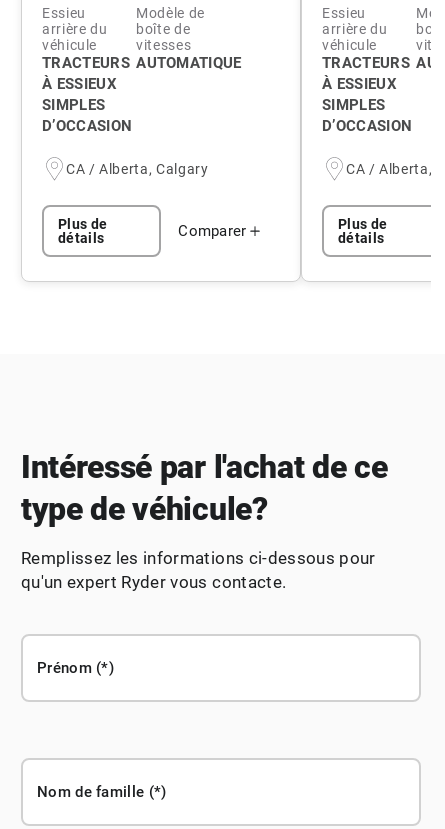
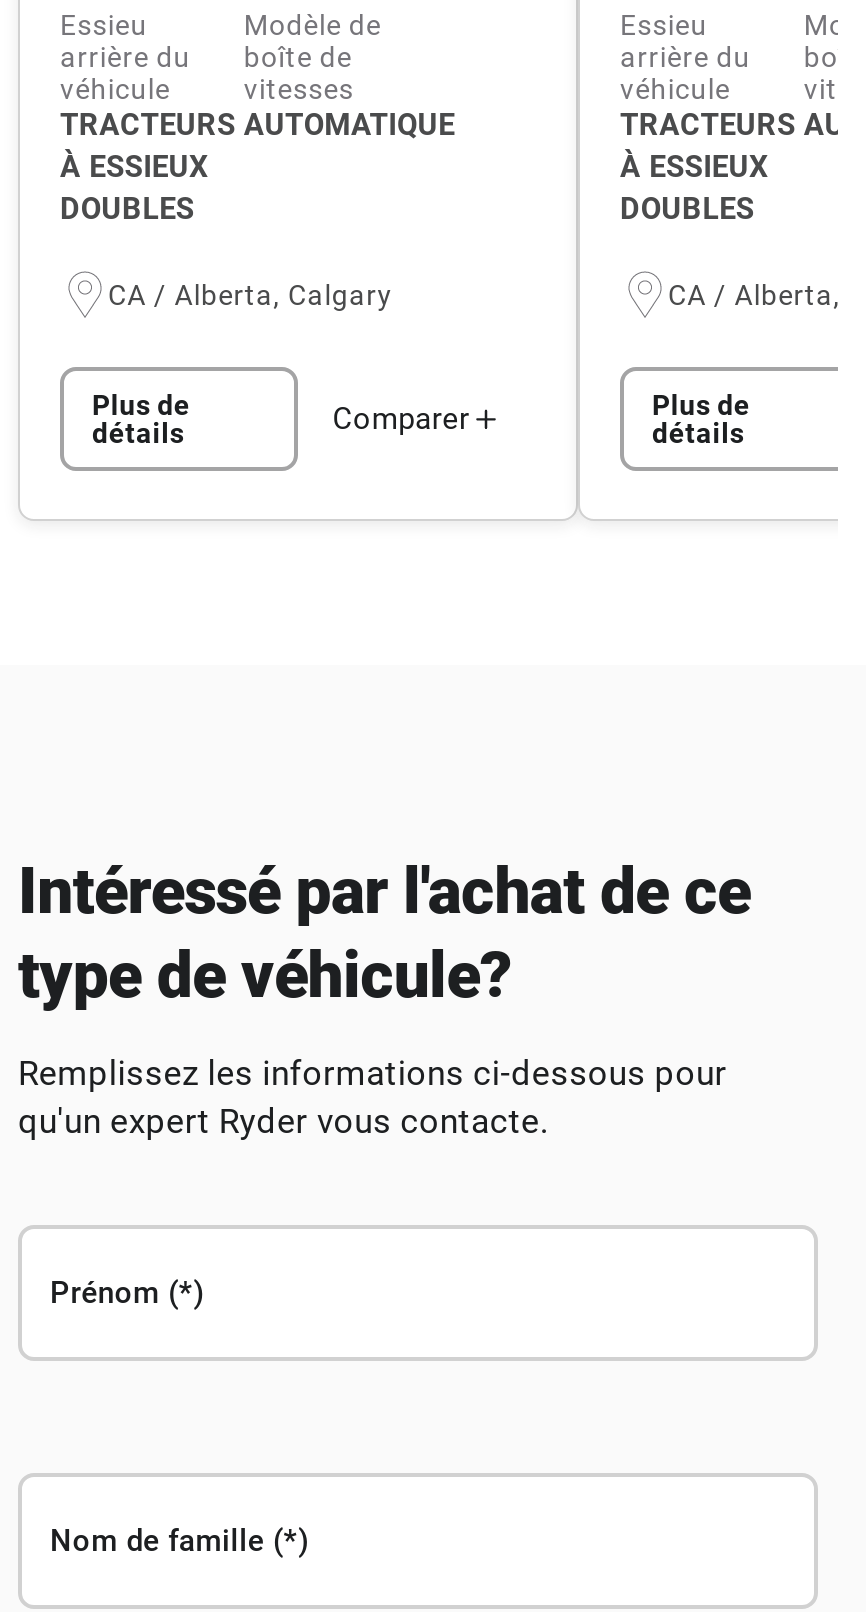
- SIMPLES
- D’OCCASION
+ DOUBLES

- SIMPLES
- D’OCCASION
+ DOUBLES
